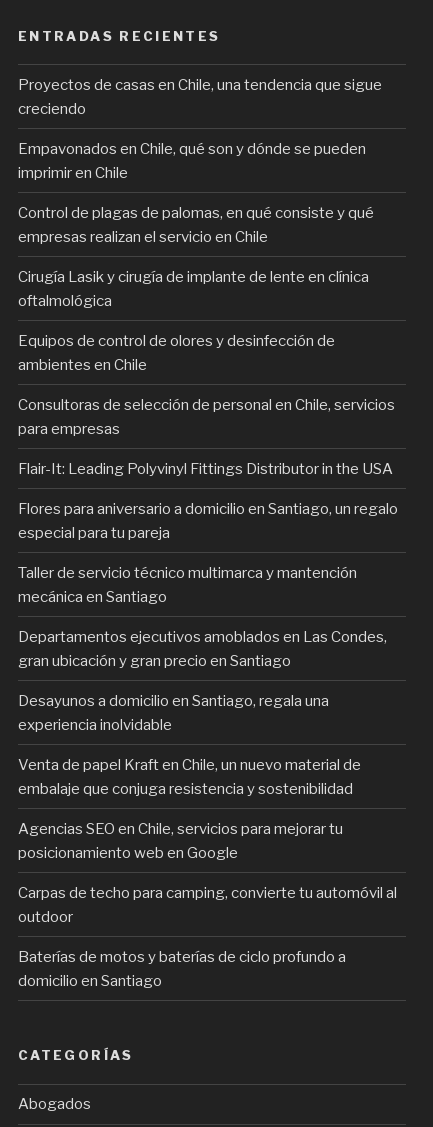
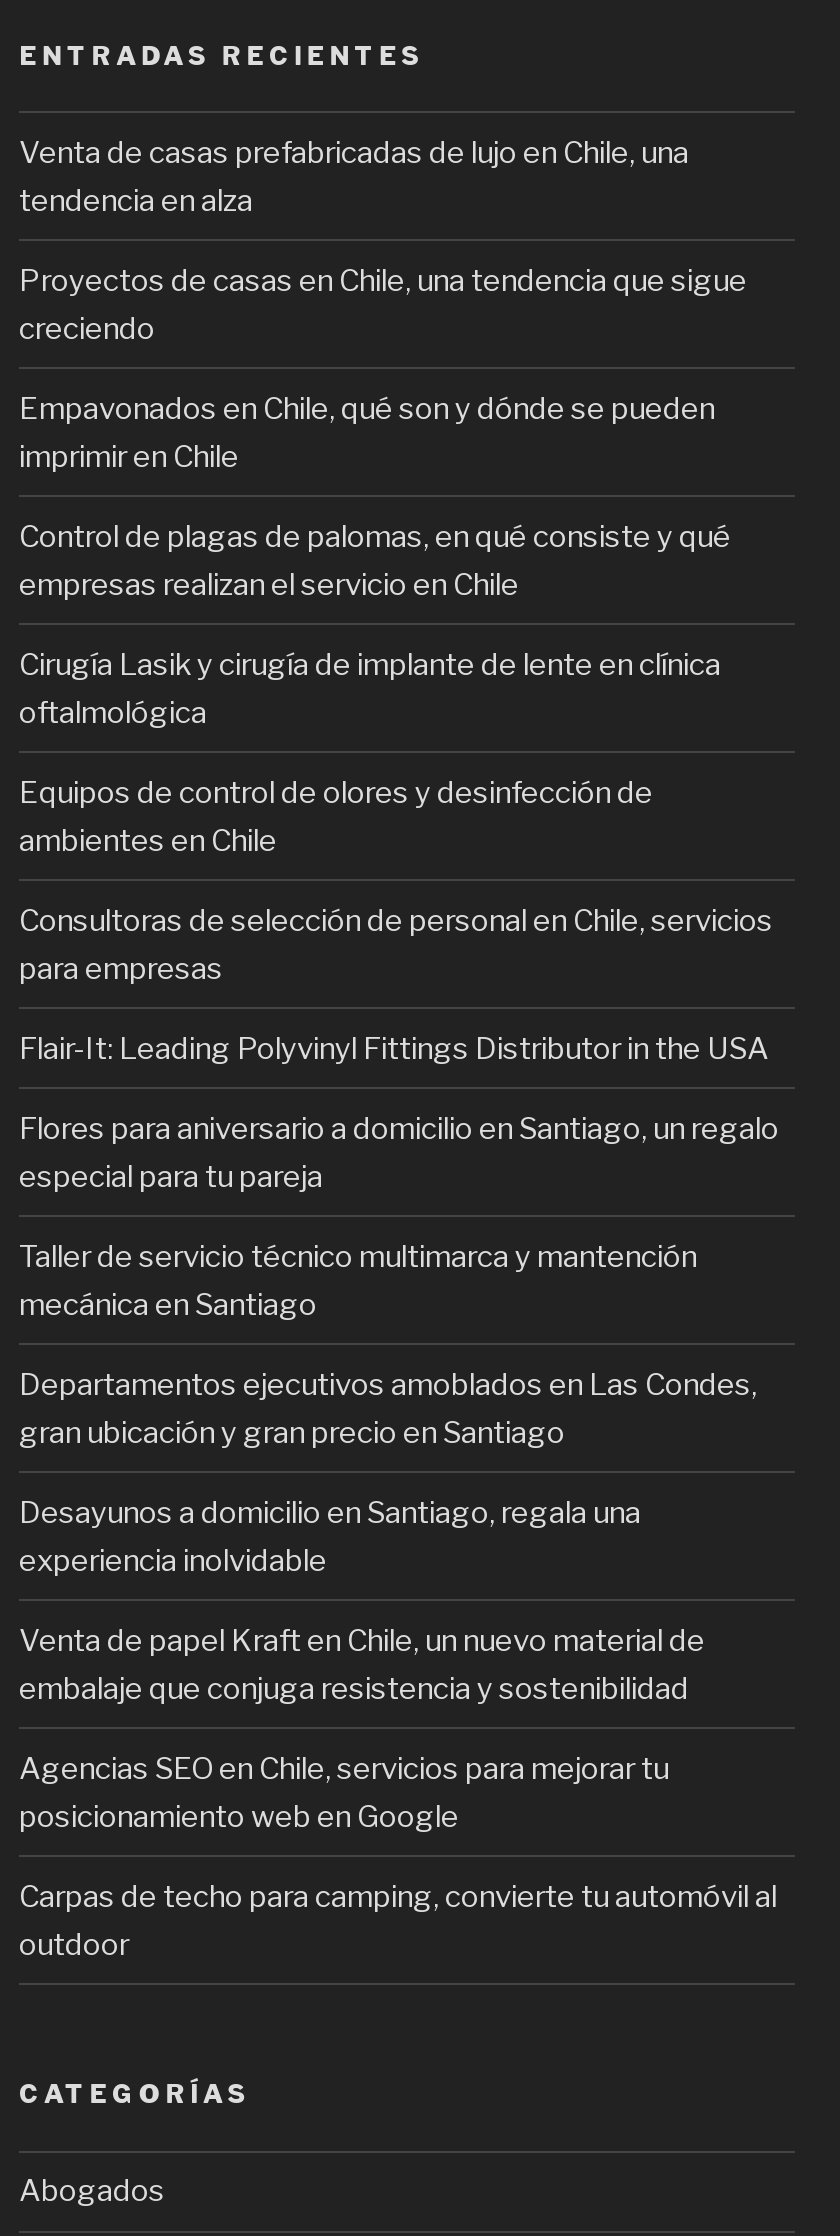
+ Venta de casas prefabricadas de lujo en Chile, una
+ tendencia en alza

moved down: Proyectos de casas en Chile, una tendencia que sigue | creciendo | Empavonados en Chile, qué son y dónde se pueden | ... | Carpas de techo para camping, convierte tu automóvil al | outdoor

- Baterías de motos y baterías de ciclo profundo a
- domicilio en Santiago
